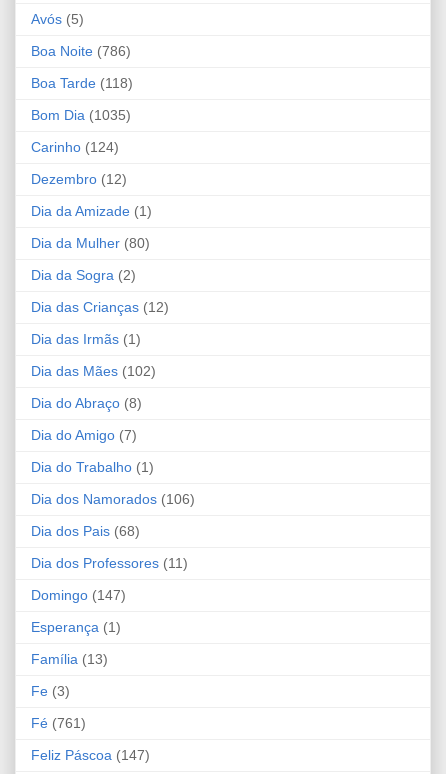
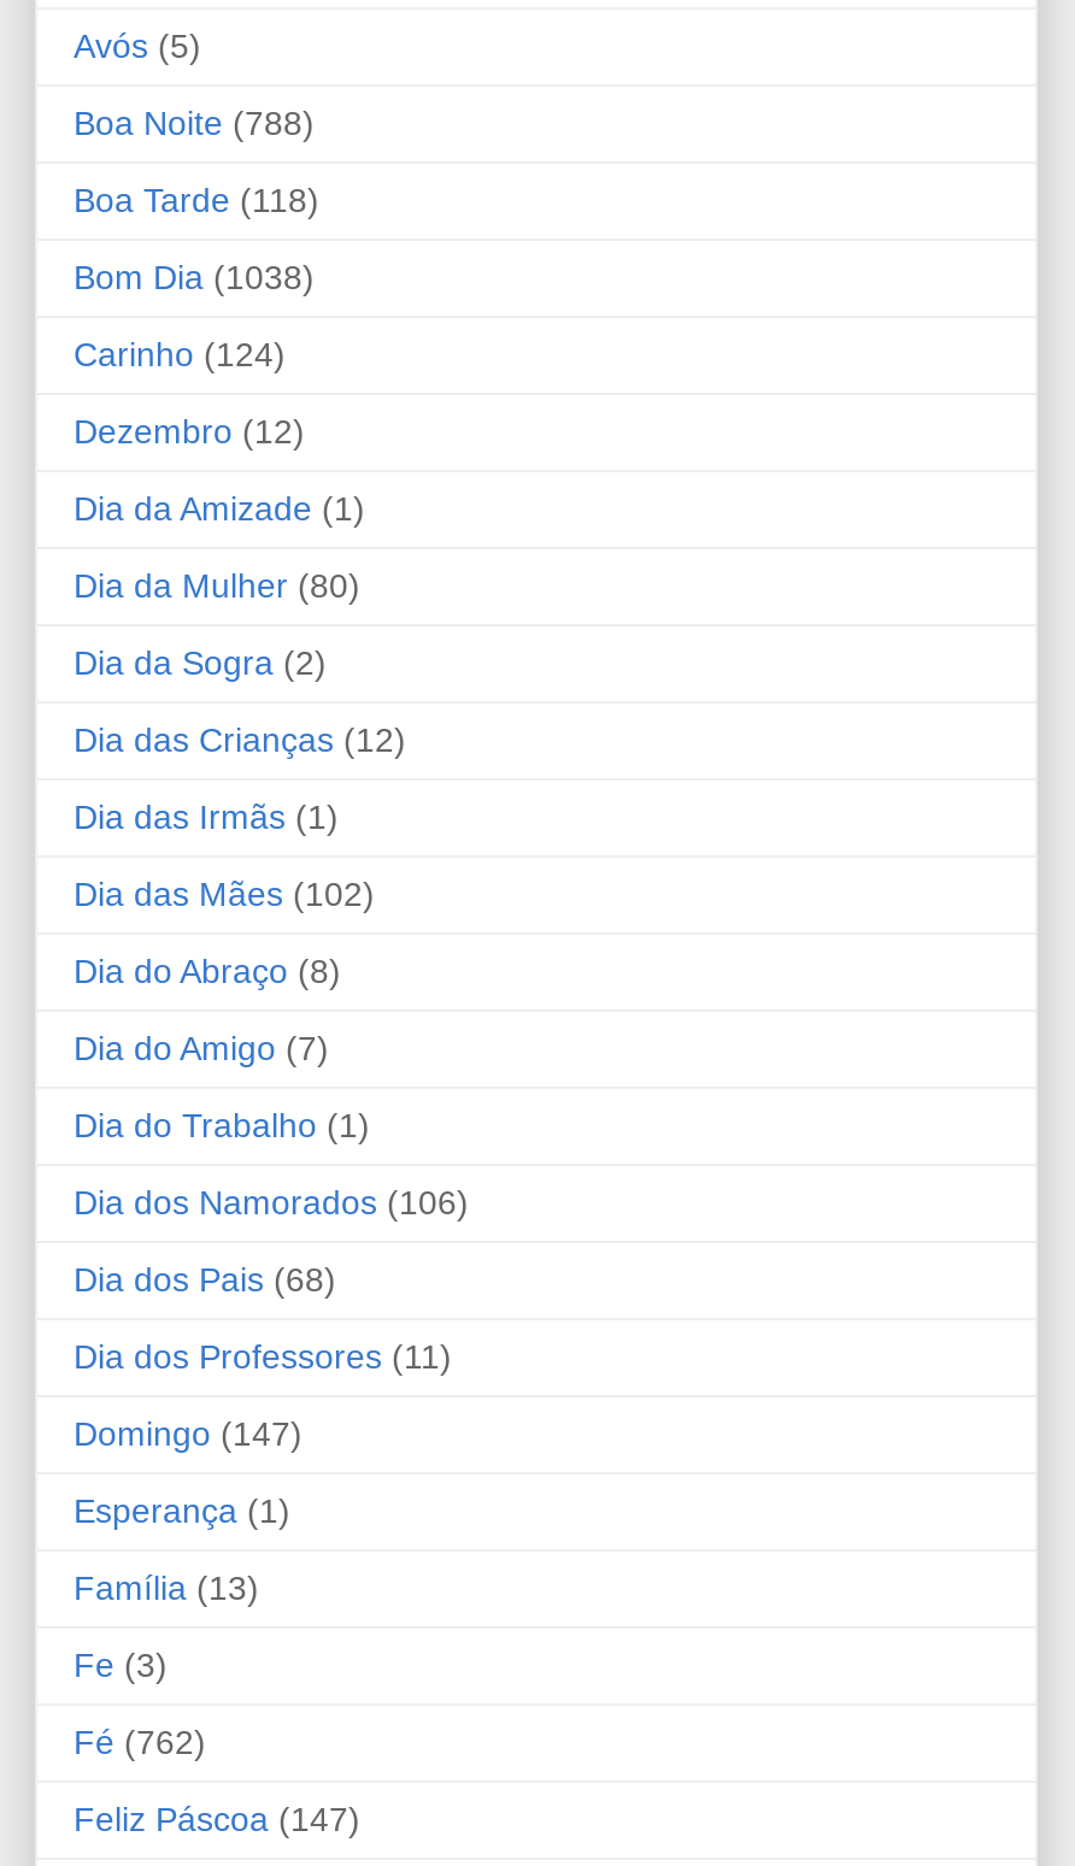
- Boa Noite (786)
+ Boa Noite (788)

- Bom Dia (1035)
+ Bom Dia (1038)

- Fé (761)
+ Fé (762)
